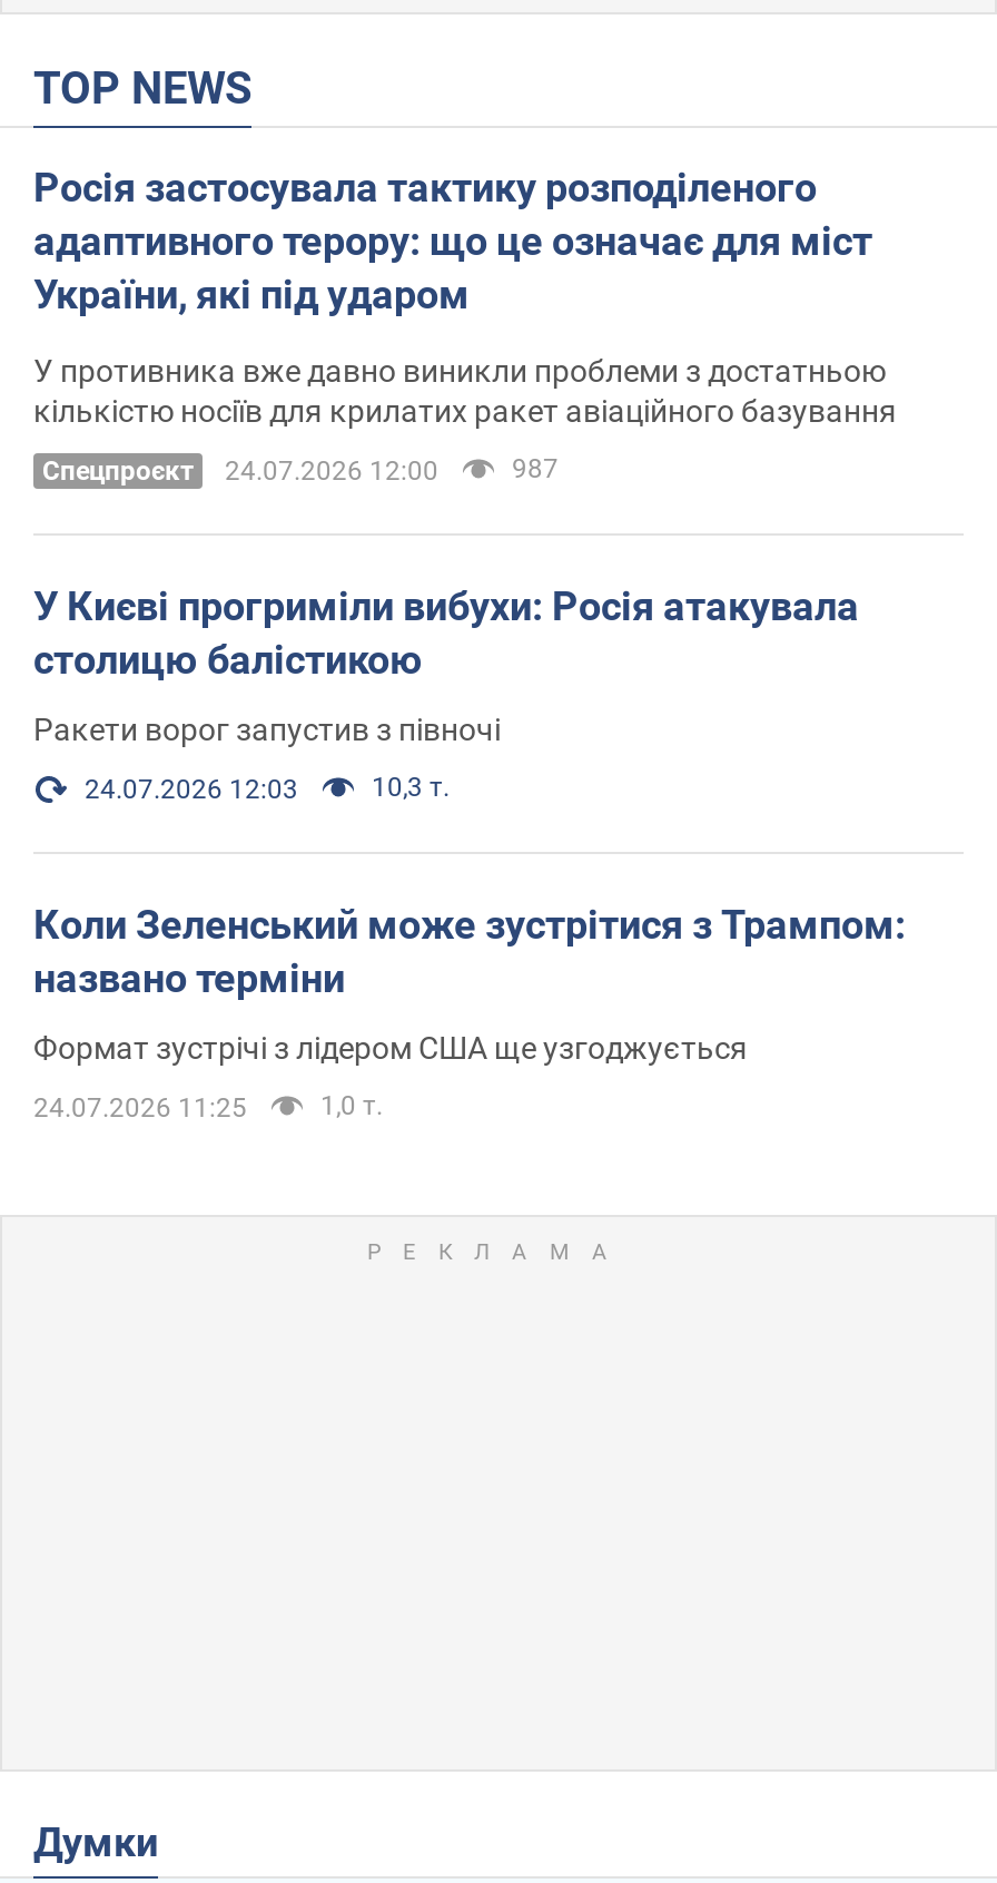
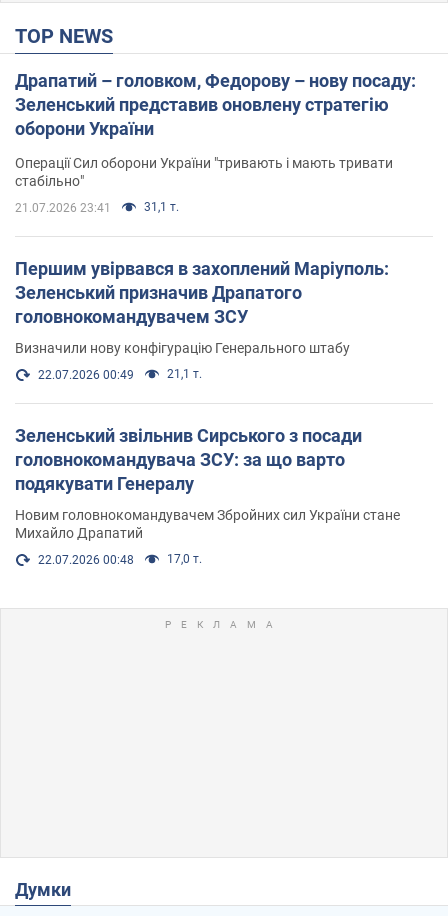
- Росія застосувала тактику розподіленого
- адаптивного терору: що це означає для міст
- України, які під ударом
+ Драпатий – головком, Федорову – нову посаду:
+ Зеленський представив оновлену стратегію
+ оборони України

- У противника вже давно виникли проблеми з достатньою
- кількістю носіїв для крилатих ракет авіаційного базування
+ Операції Сил оборони України "тривають і мають тривати
+ стабільно"

- Cпецпроєкт
- 24.07.2026 12:00
- 987
+ 21.07.2026 23:41
+ 31,1 т.

- У Києві прогриміли вибухи: Росія атакувала
- столицю балістикою
+ Першим увірвався в захоплений Маріуполь:
+ Зеленський призначив Драпатого
+ головнокомандувачем ЗСУ

- Ракети ворог запустив з півночі
+ Визначили нову конфігурацію Генерального штабу

- 24.07.2026 12:03
- 10,3 т.
+ 22.07.2026 00:49
+ 21,1 т.

- Коли Зеленський може зустрітися з Трампом:
- названо терміни
+ Зеленський звільнив Сирського з посади
+ головнокомандувача ЗСУ: за що варто
+ подякувати Генералу

- Формат зустрічі з лідером США ще узгоджується
+ Новим головнокомандувачем Збройних сил України стане
+ Михайло Драпатий

- 24.07.2026 11:25
- 1,0 т.
+ 22.07.2026 00:48
+ 17,0 т.
